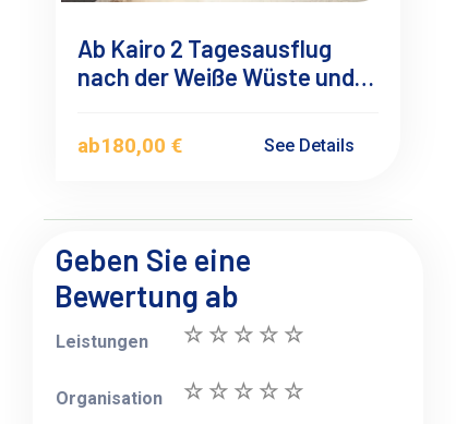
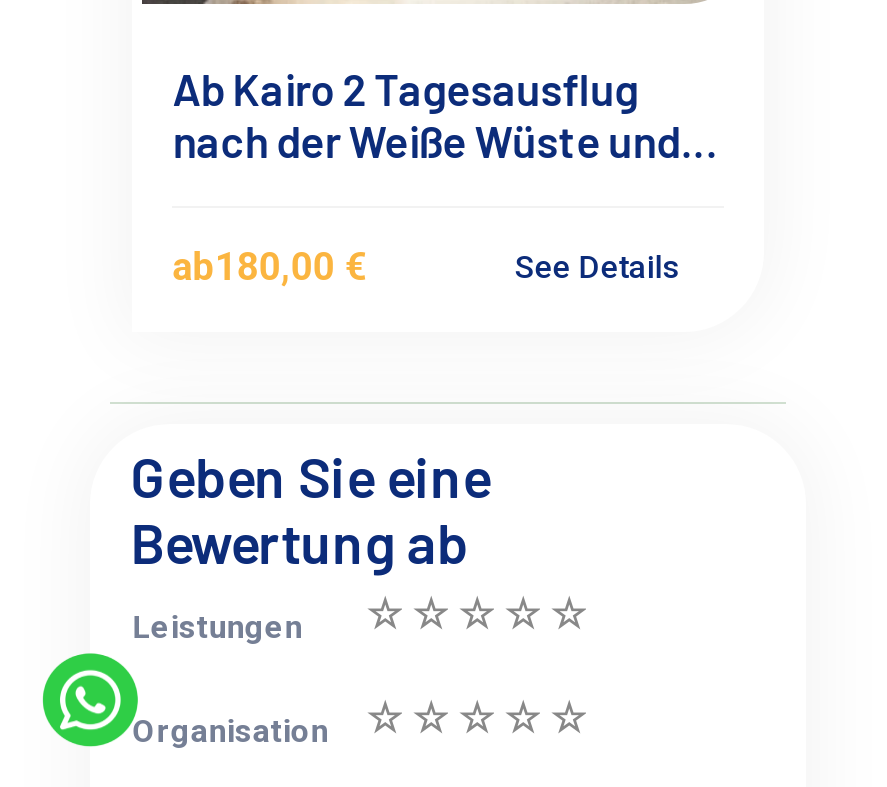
+ [image]
